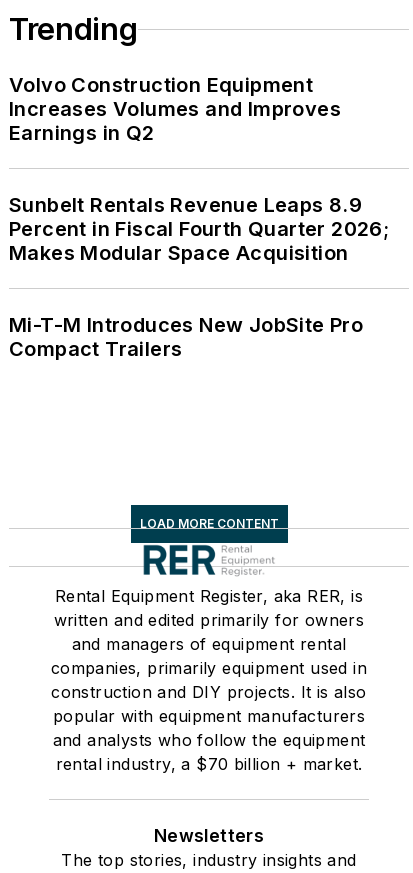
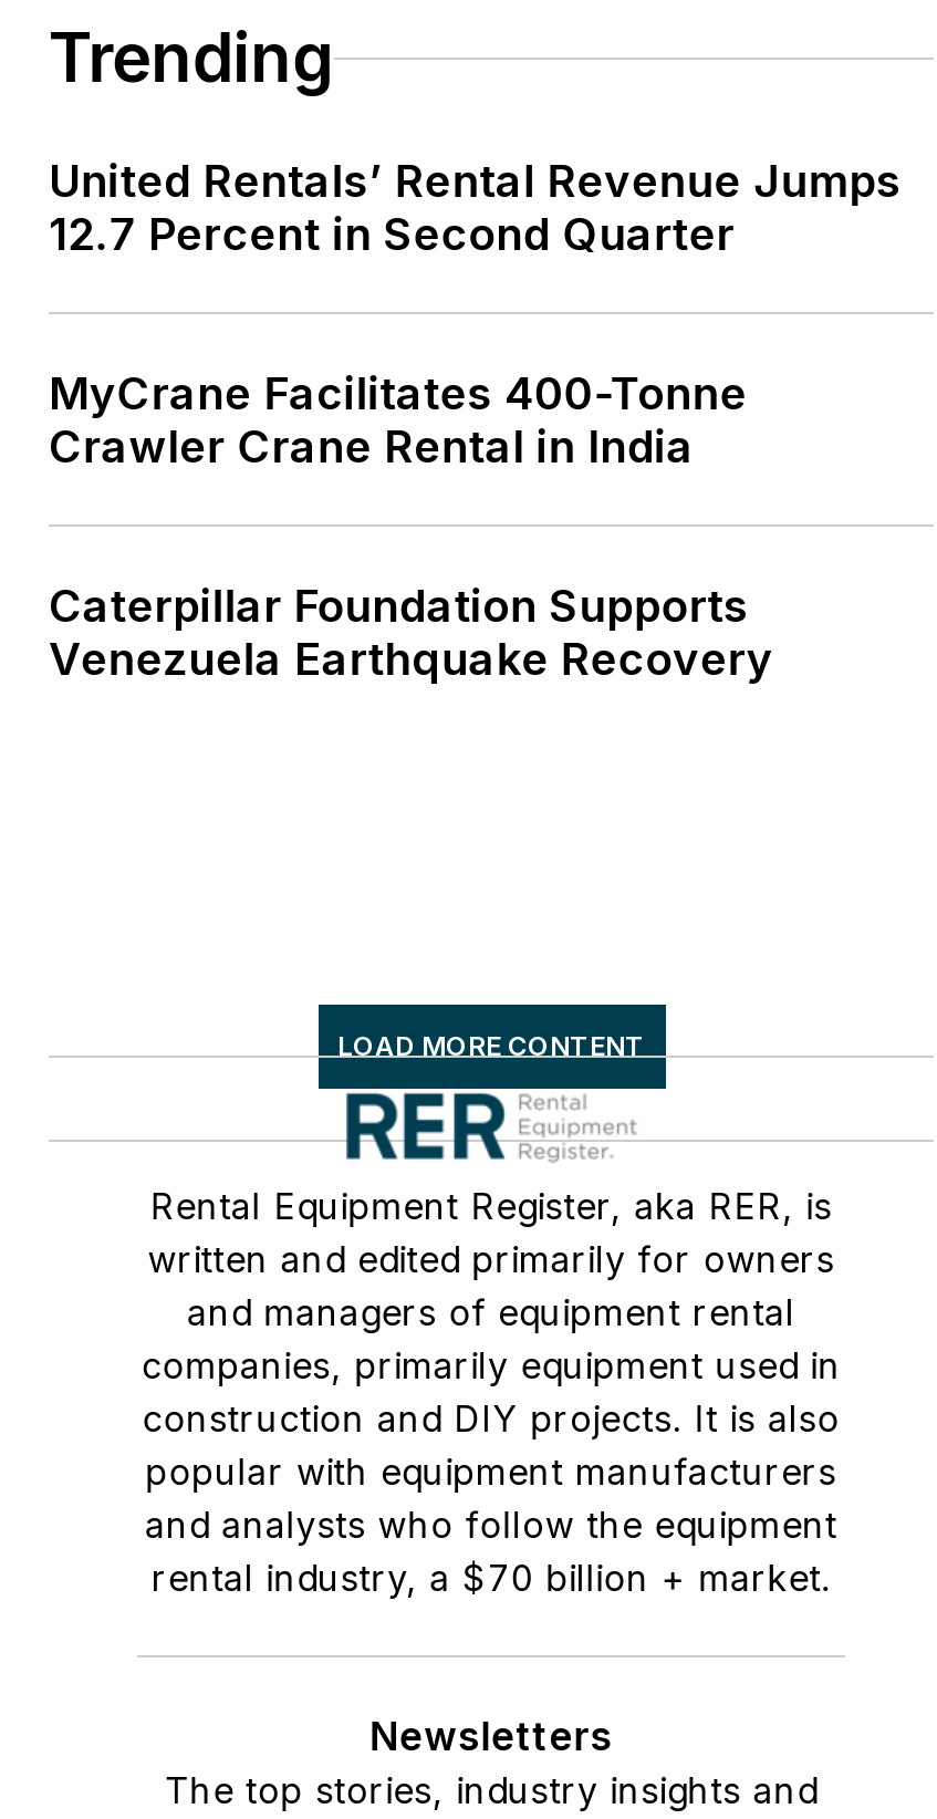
- Volvo Construction Equipment
- Increases Volumes and Improves
- Earnings in Q2
+ United Rentals’ Rental Revenue Jumps
+ 12.7 Percent in Second Quarter

- Sunbelt Rentals Revenue Leaps 8.9
- Percent in Fiscal Fourth Quarter 2026;
- Makes Modular Space Acquisition
+ MyCrane Facilitates 400-Tonne
+ Crawler Crane Rental in India

- Mi-T-M Introduces New JobSite Pro
- Compact Trailers
+ Caterpillar Foundation Supports
+ Venezuela Earthquake Recovery
